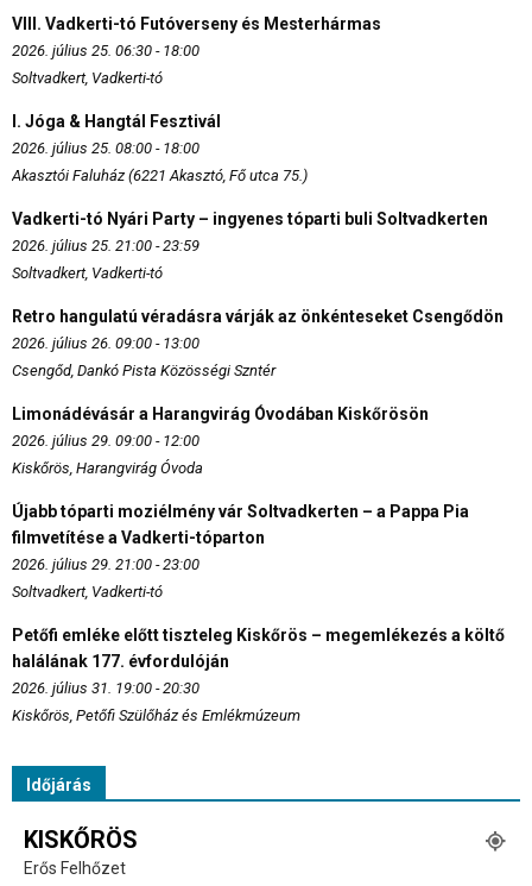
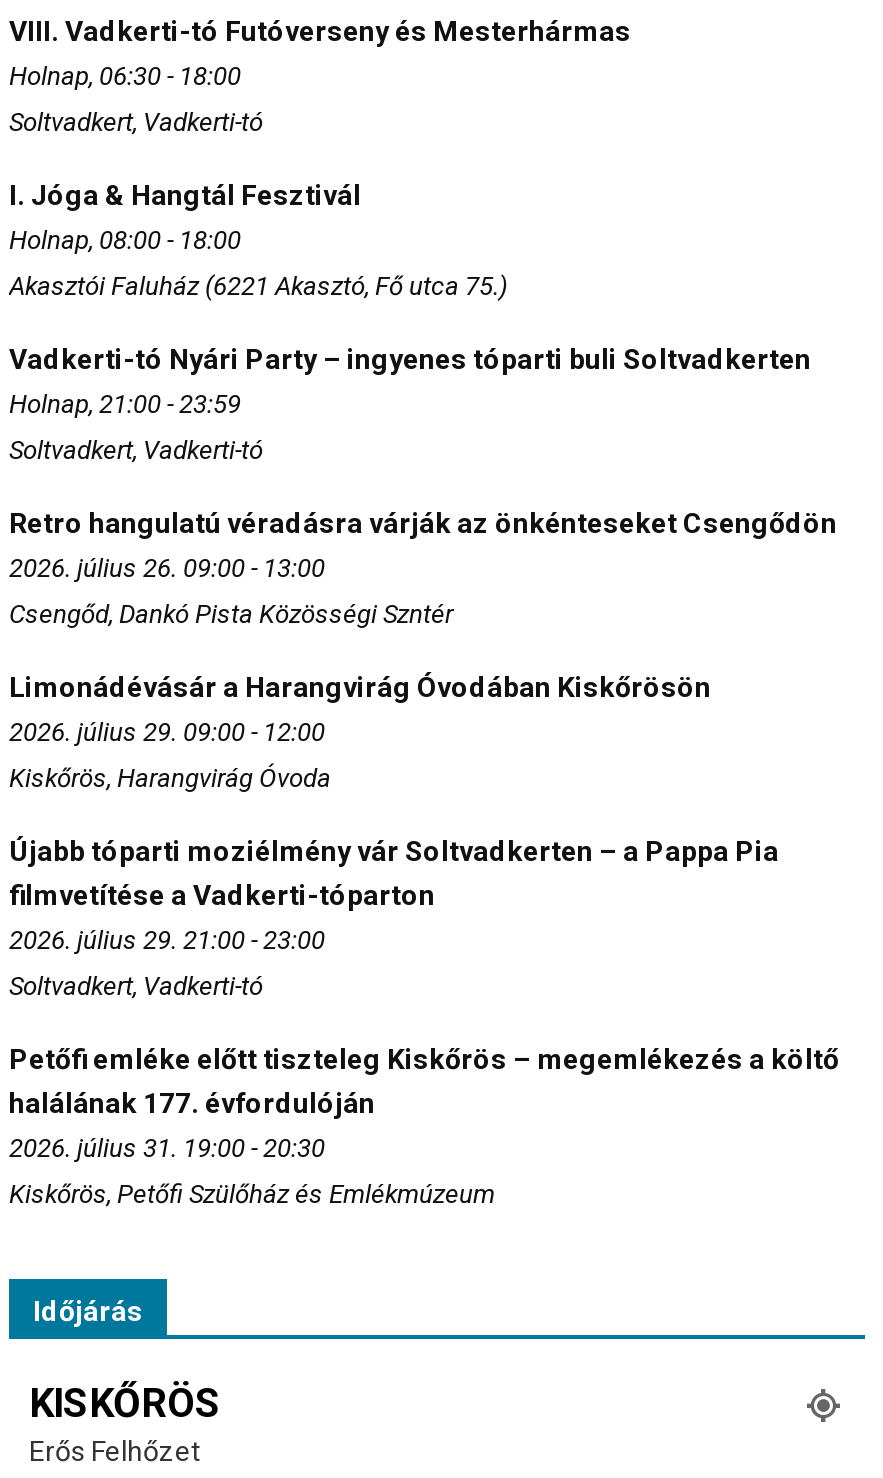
- 2026. július 25. 06:30 - 18:00
+ Holnap, 06:30 - 18:00

- 2026. július 25. 08:00 - 18:00
+ Holnap, 08:00 - 18:00

- 2026. július 25. 21:00 - 23:59
+ Holnap, 21:00 - 23:59
